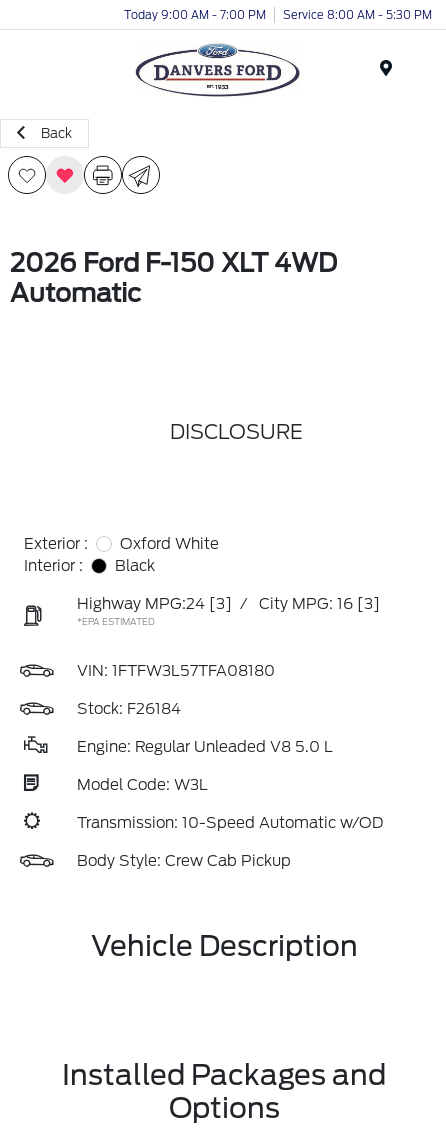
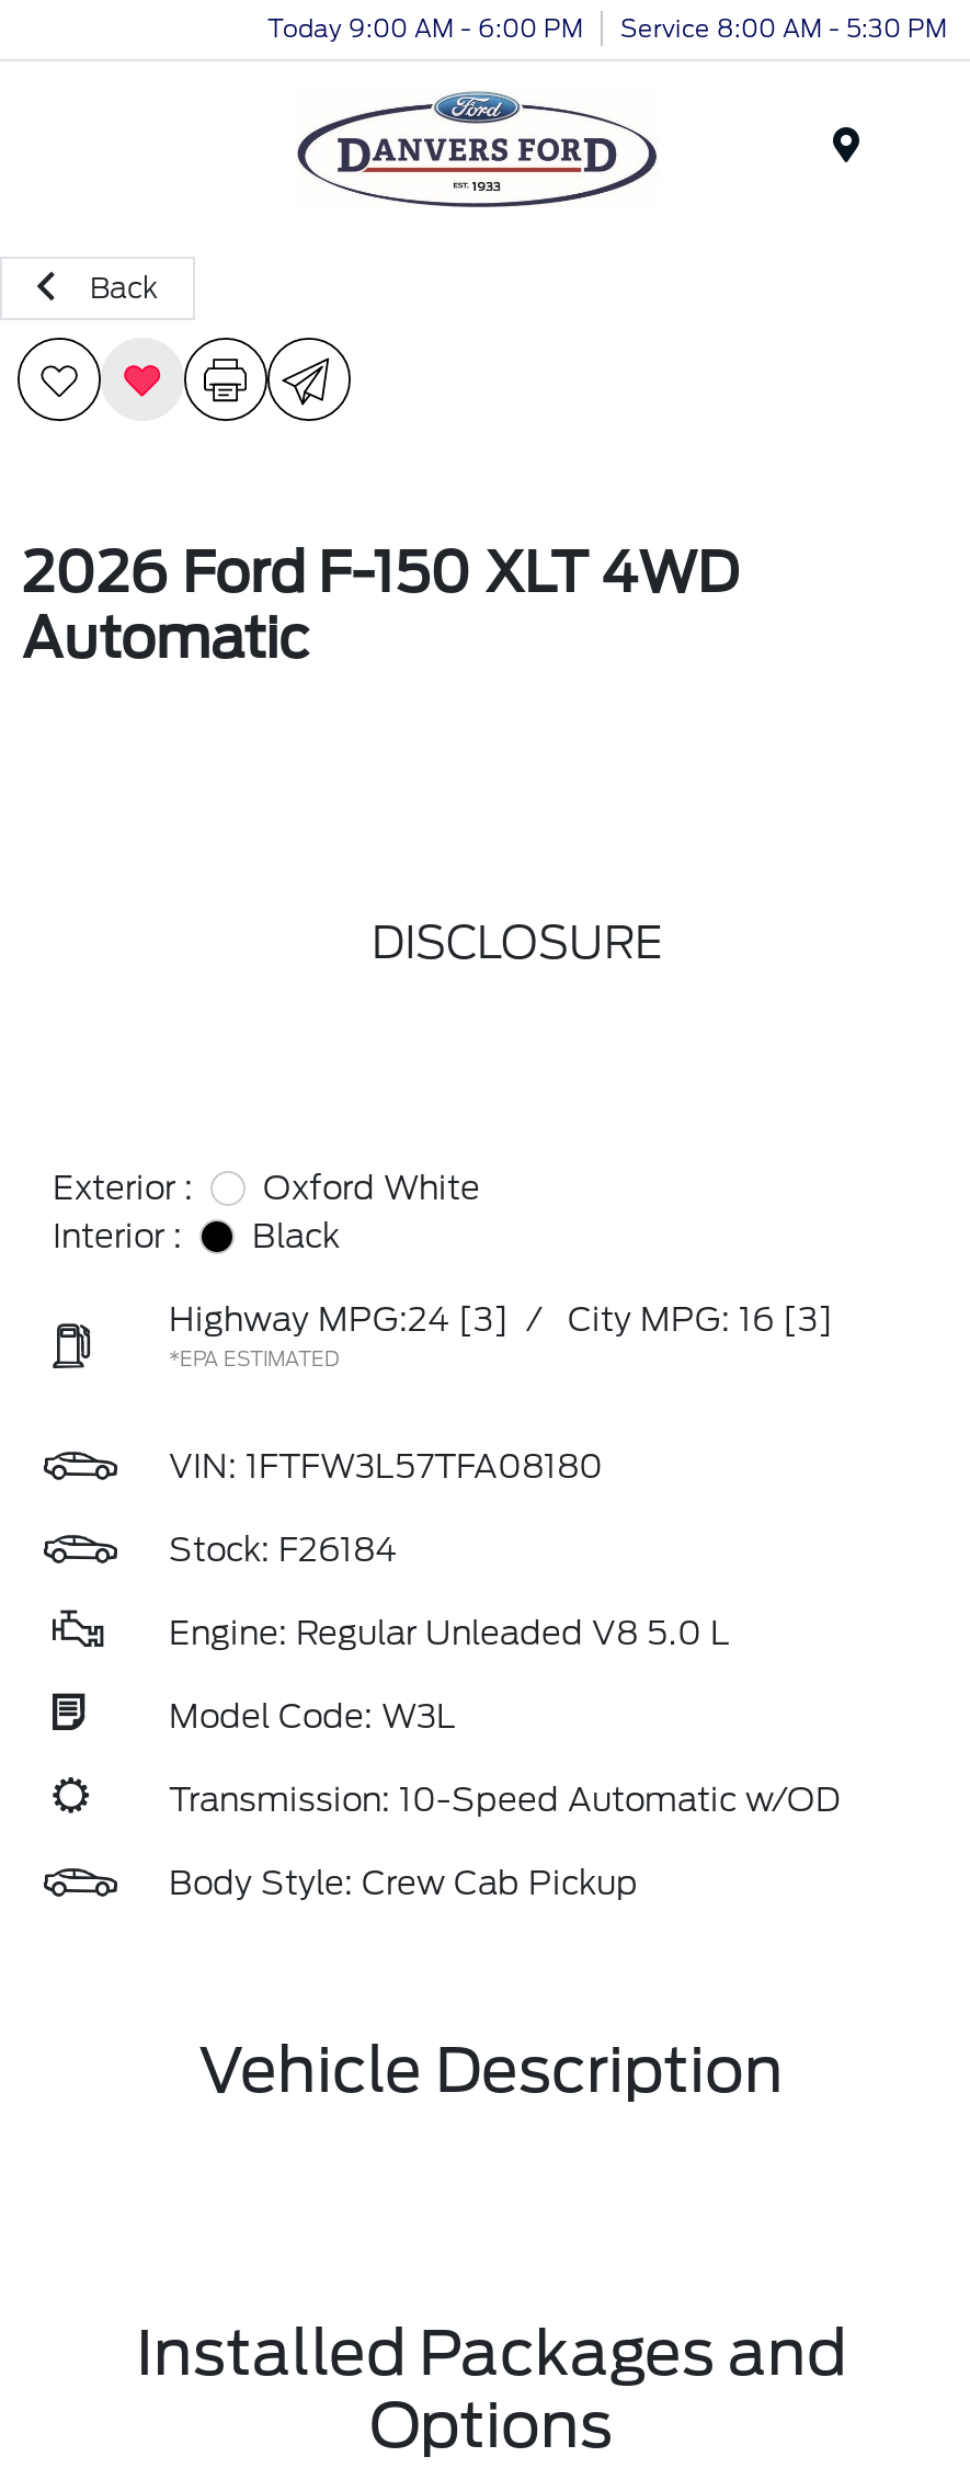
- Today 9:00 AM - 7:00 PM Service 8:00 AM - 5:30 PM
+ Today 9:00 AM - 6:00 PM Service 8:00 AM - 5:30 PM
